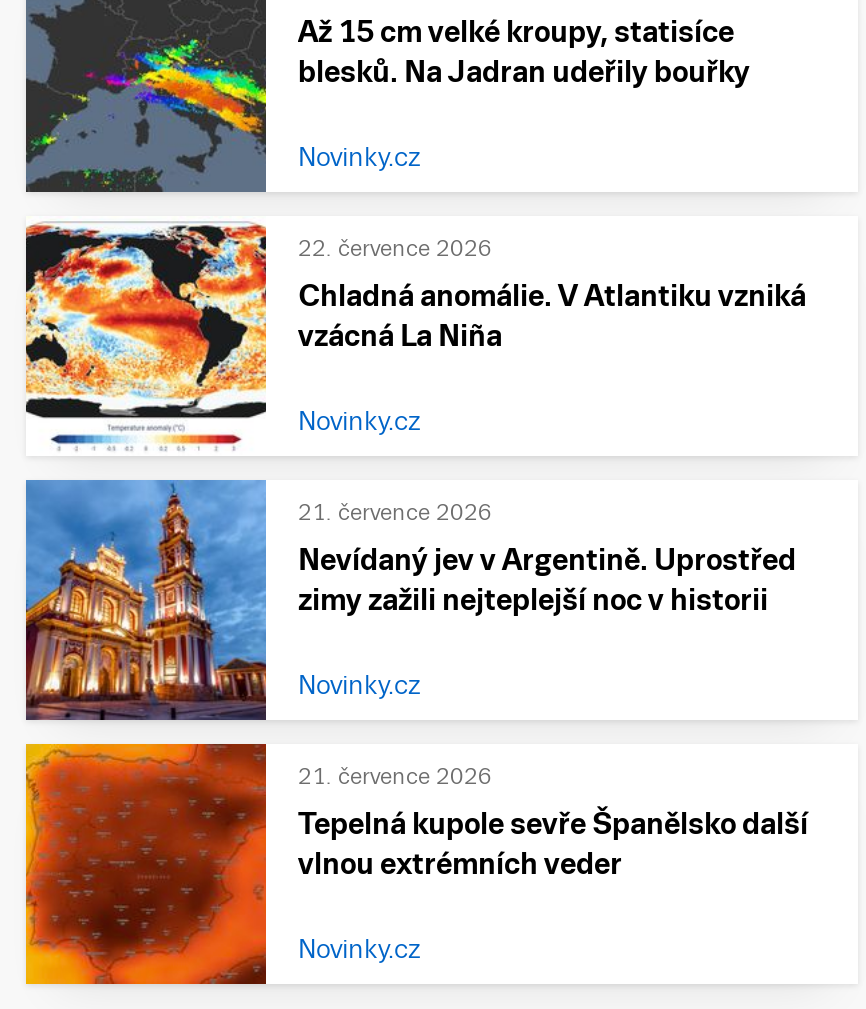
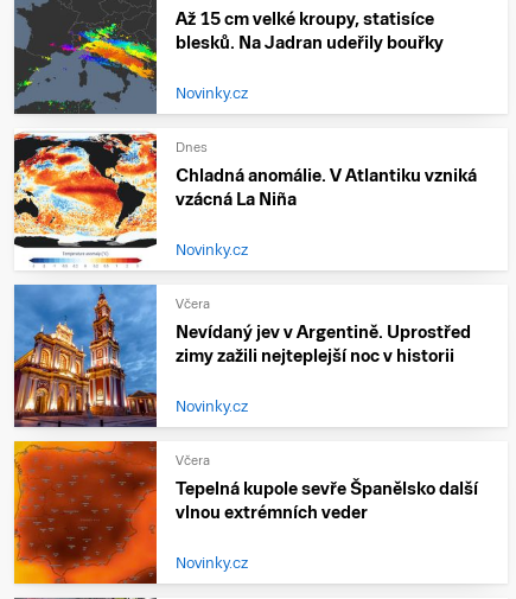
- 22. července 2026
+ Dnes

- 21. července 2026
+ Včera

- 21. července 2026
+ Včera
